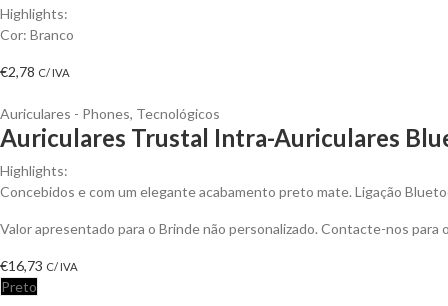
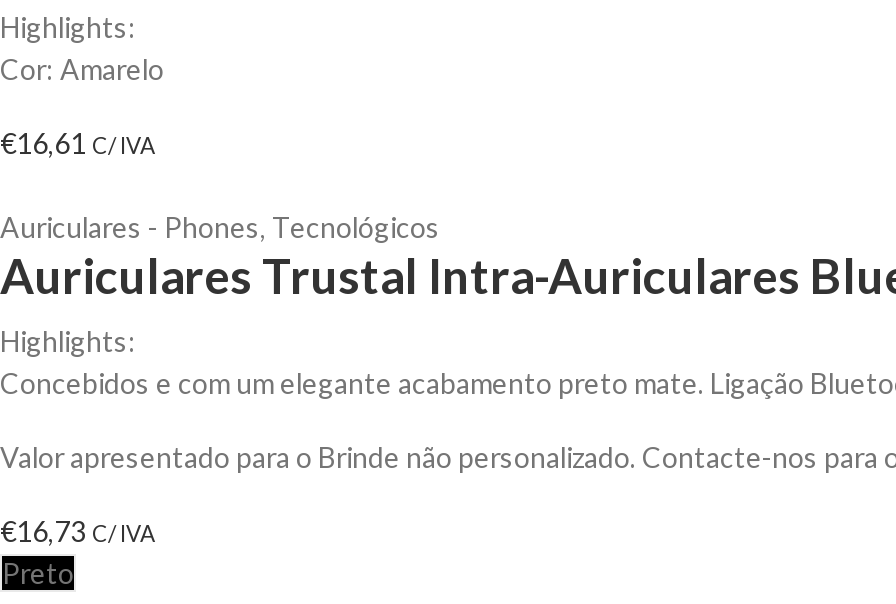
- Cor: Branco
+ Cor: Amarelo

- €2,78 C/ IVA
+ €16,61 C/ IVA
